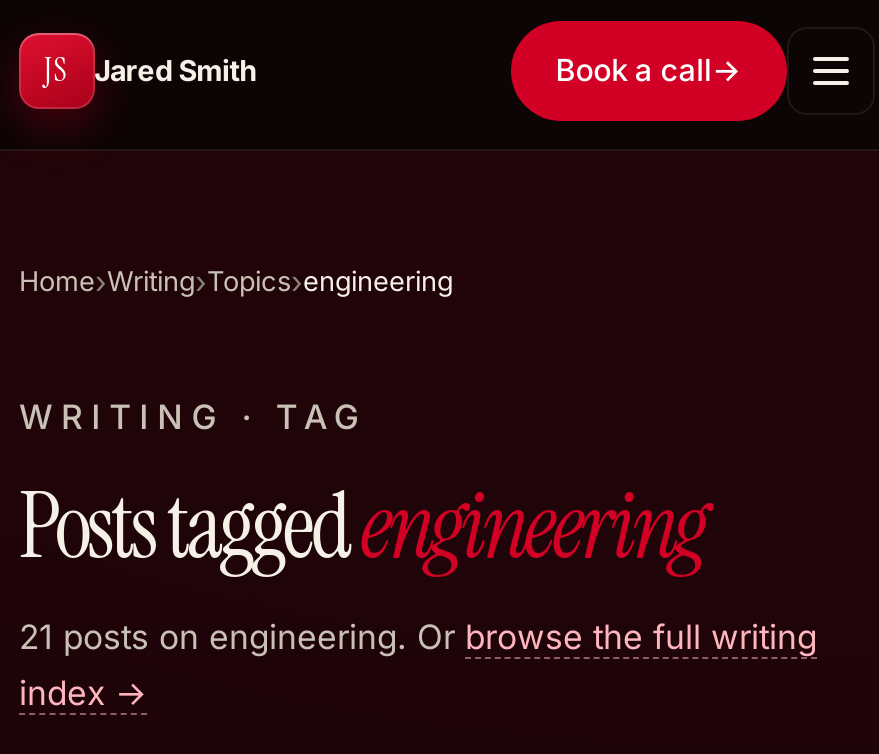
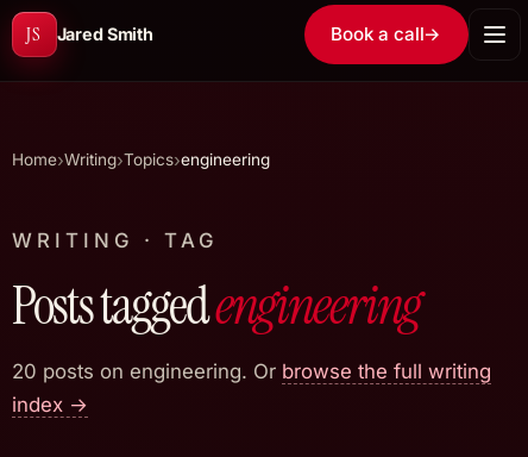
- 21 posts on engineering. Or browse the full writing
+ 20 posts on engineering. Or browse the full writing
